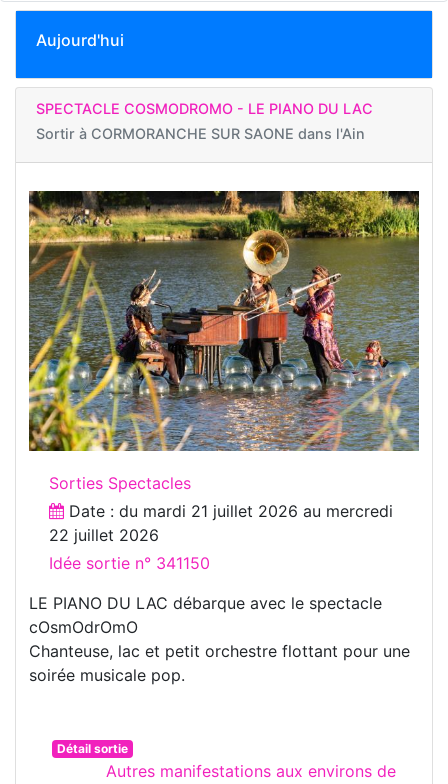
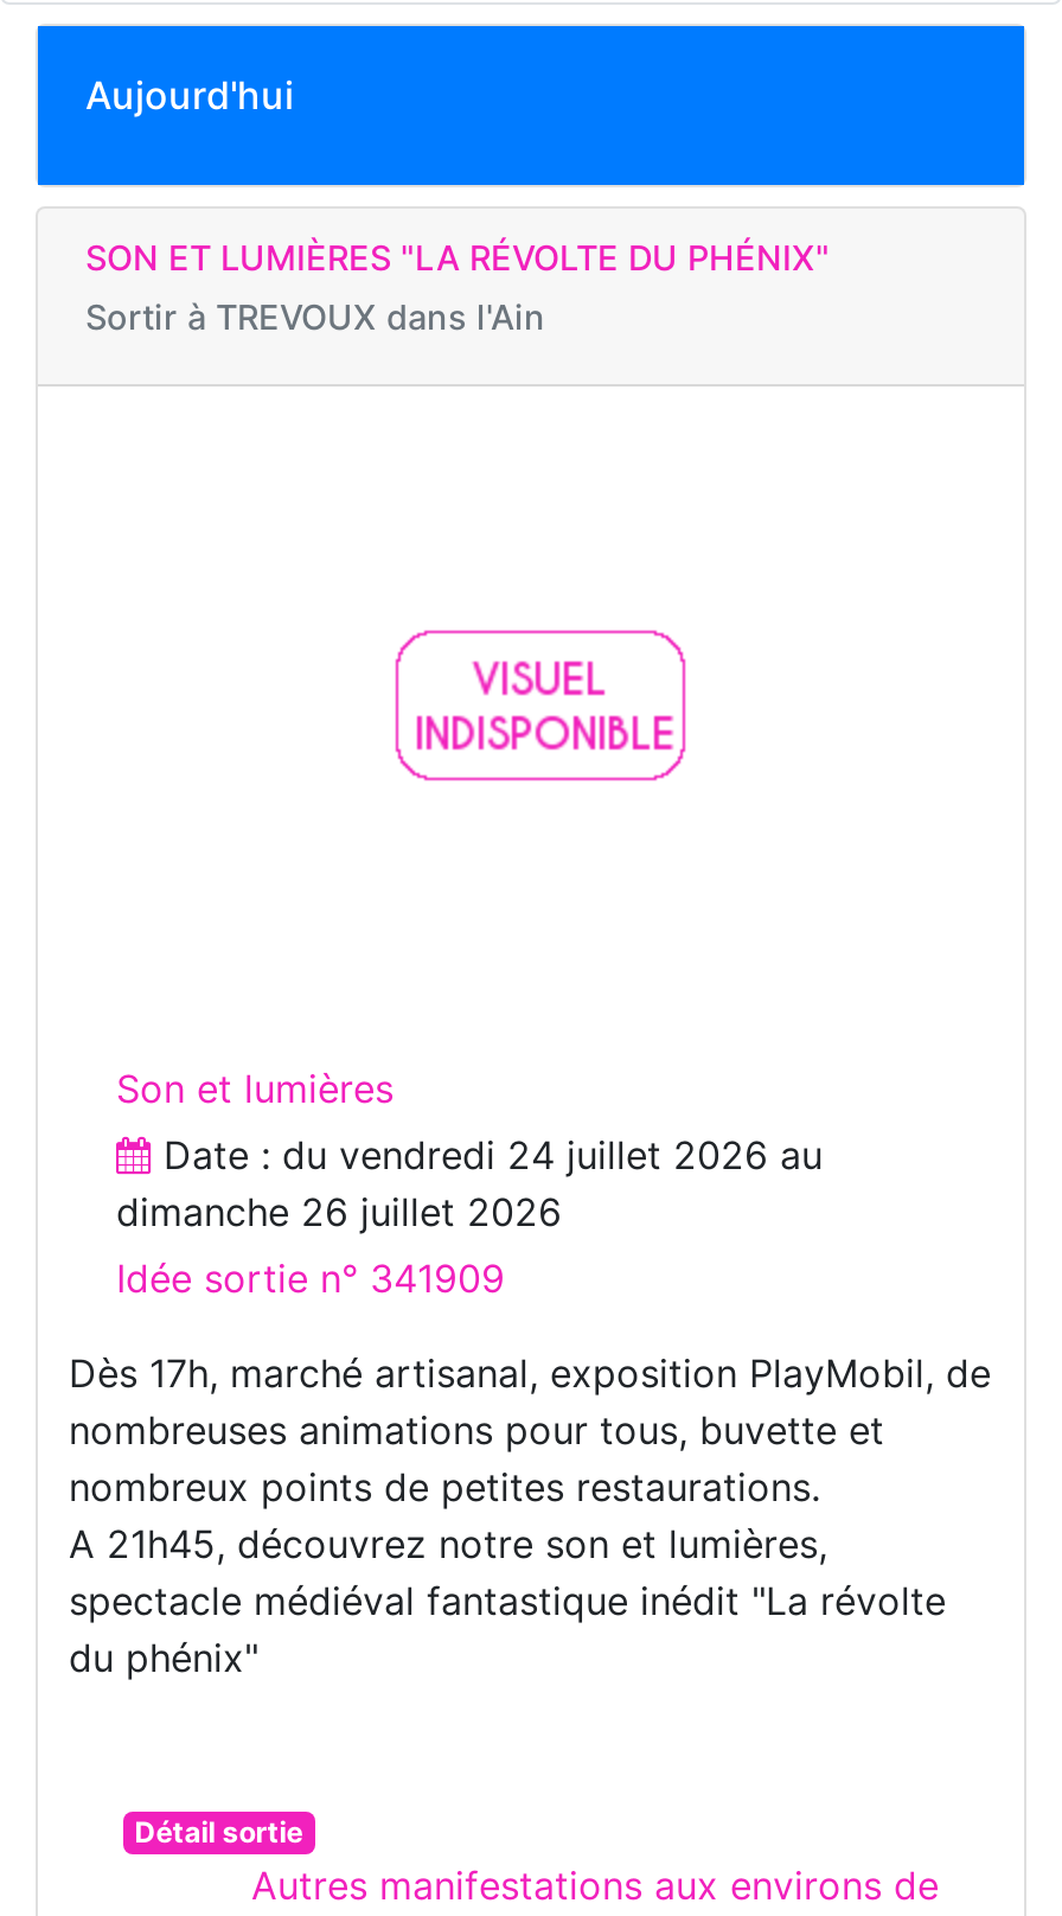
- SPECTACLE COSMODROMO - LE PIANO DU LAC
+ SON ET LUMIÈRES "LA RÉVOLTE DU PHÉNIX"

- Sortir à CORMORANCHE SUR SAONE dans l'Ain
+ Sortir à TREVOUX dans l'Ain

- [image]

- Sorties Spectacles
- Date : du mardi 21 juillet 2026 au mercredi
- 22 juillet 2026
- Idée sortie n° 341150
+ Son et lumières
+ Date : du vendredi 24 juillet 2026 au
+ dimanche 26 juillet 2026
+ Idée sortie n° 341909

- LE PIANO DU LAC débarque avec le spectacle
- cOsmOdrOmO
- Chanteuse, lac et petit orchestre flottant pour une
- soirée musicale pop.
+ Dès 17h, marché artisanal, exposition PlayMobil, de
+ nombreuses animations pour tous, buvette et
+ nombreux points de petites restaurations.
+ A 21h45, découvrez notre son et lumières,
+ spectacle médiéval fantastique inédit "La révolte
+ du phénix"
